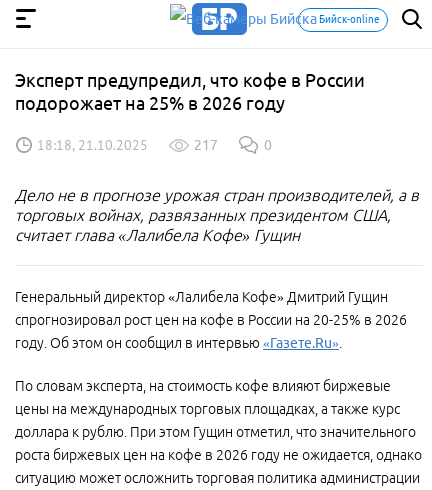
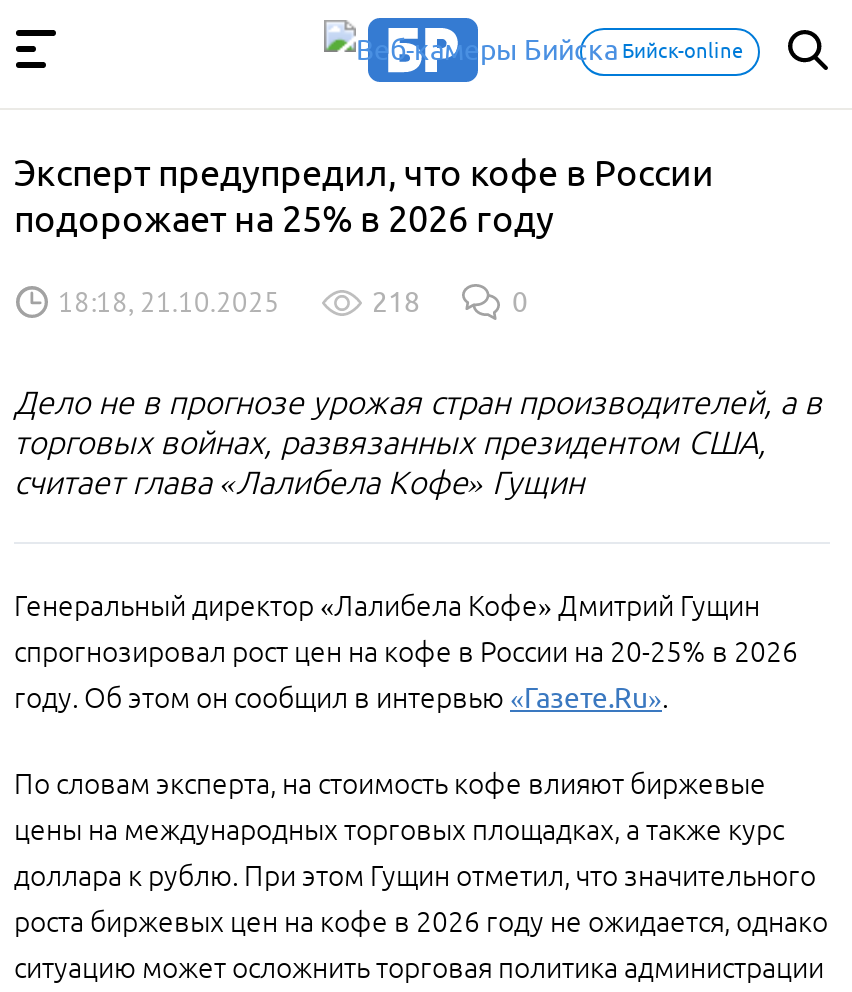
- 217
+ 218
